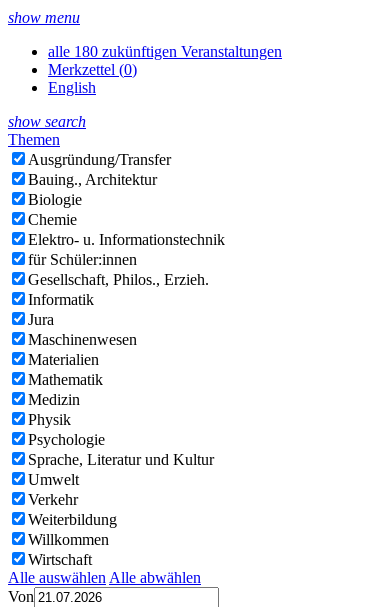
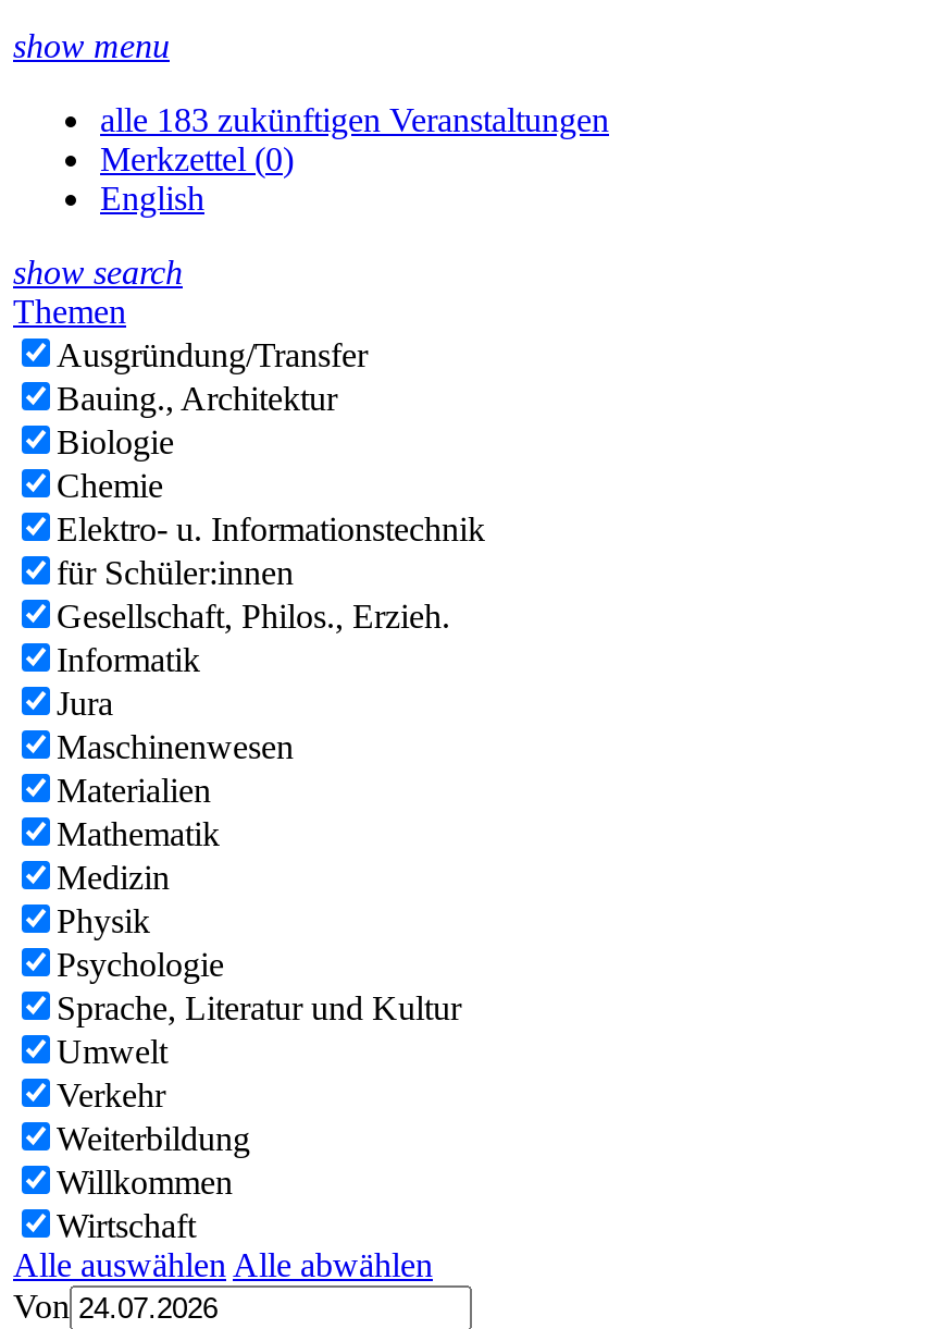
- alle 180 zukünftigen Veranstaltungen
+ alle 183 zukünftigen Veranstaltungen
